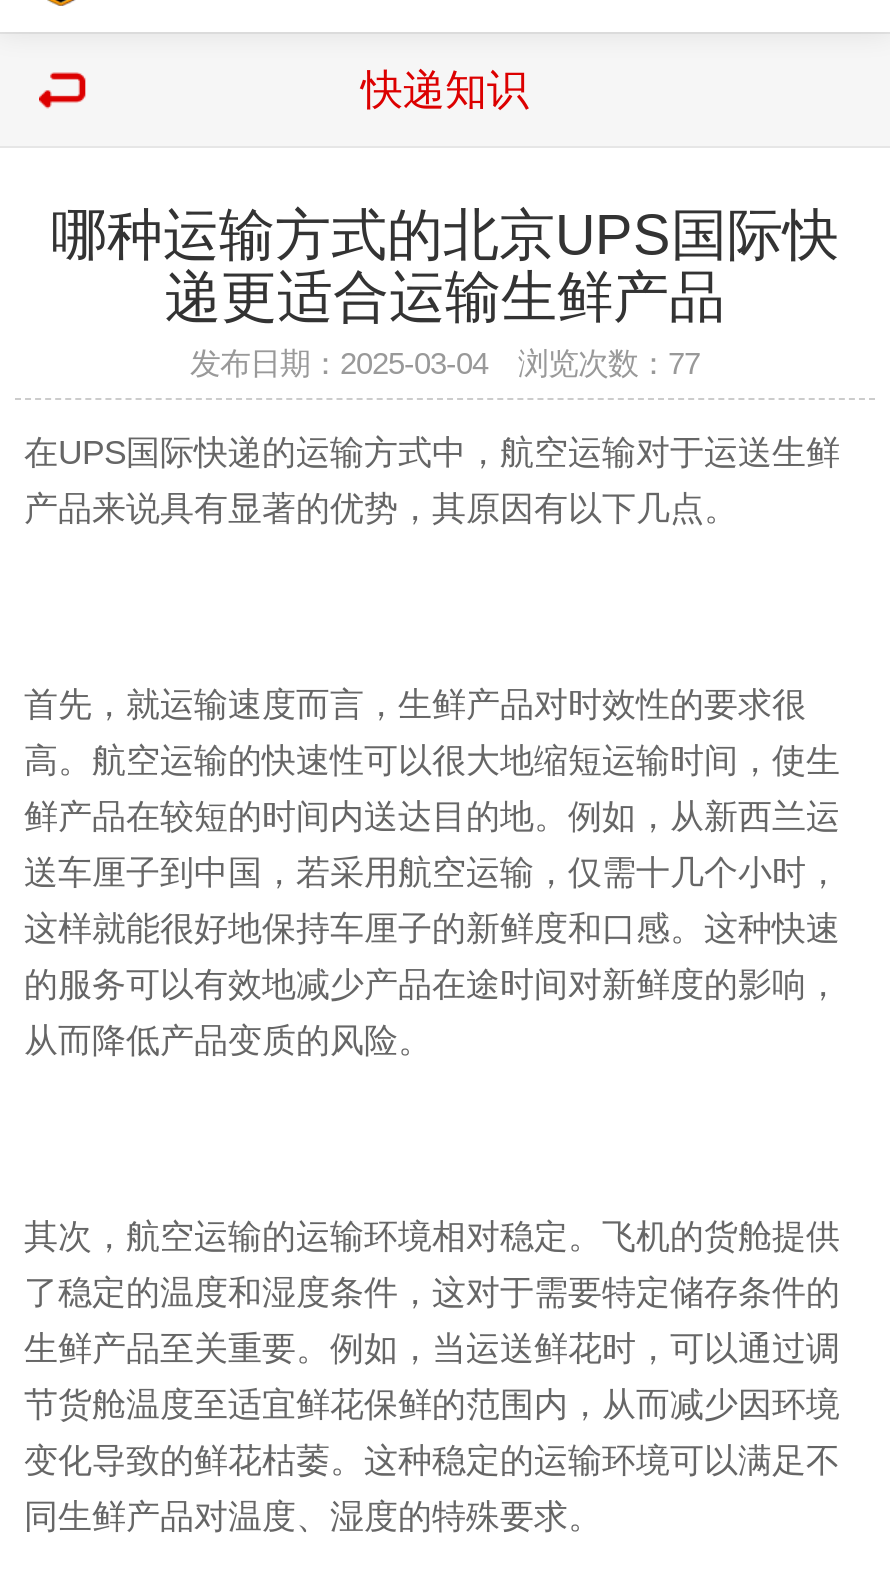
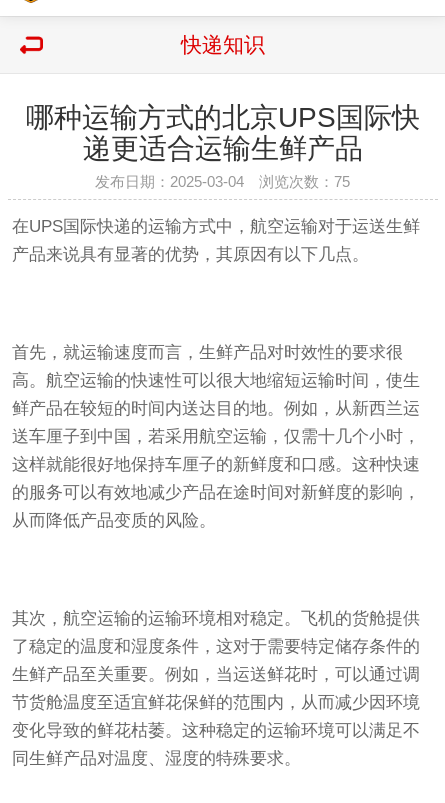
- 发布日期：2025-03-04 浏览次数：77
+ 发布日期：2025-03-04 浏览次数：75
